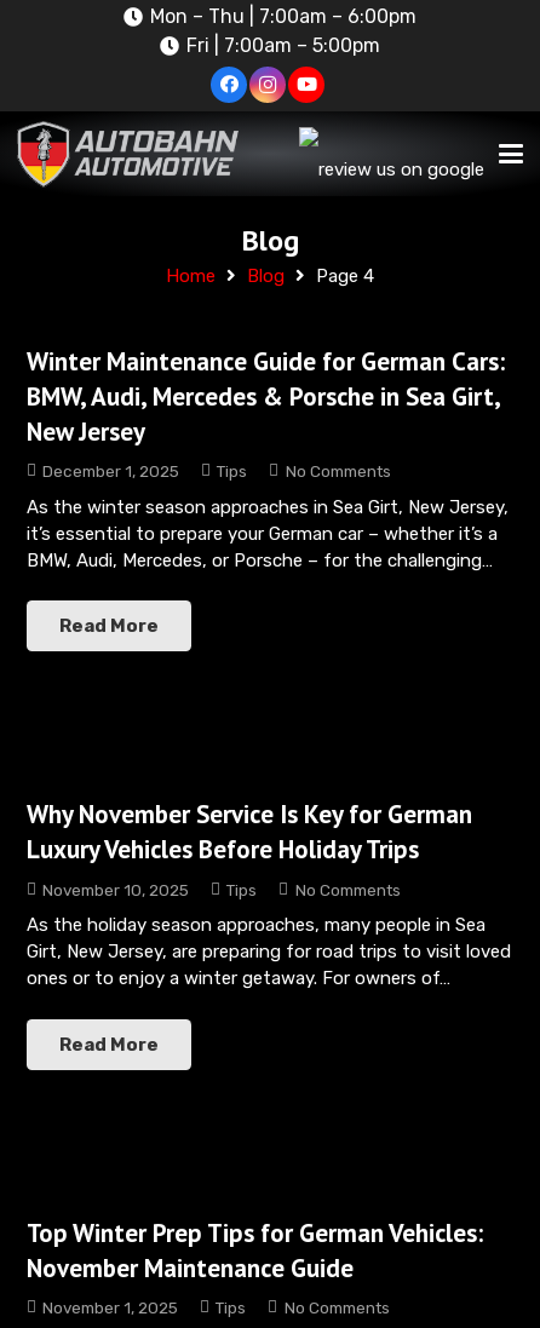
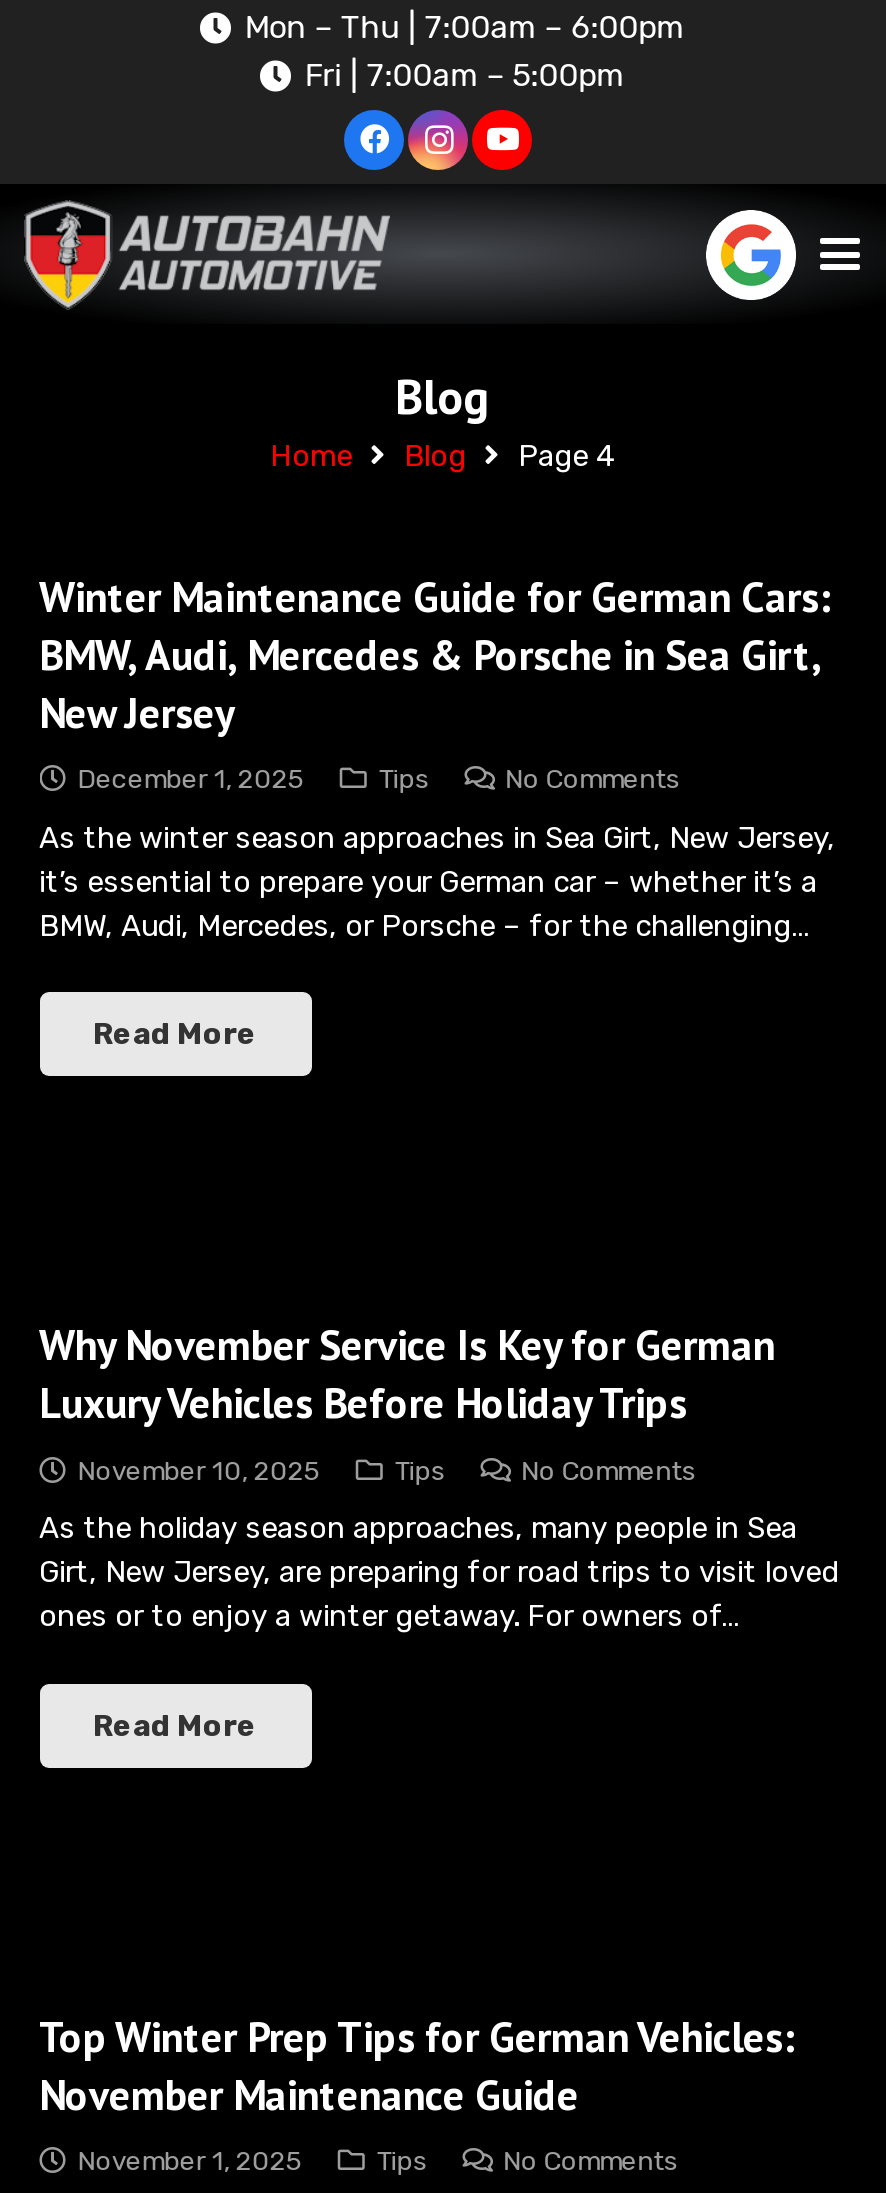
- [image]
+ [image]
